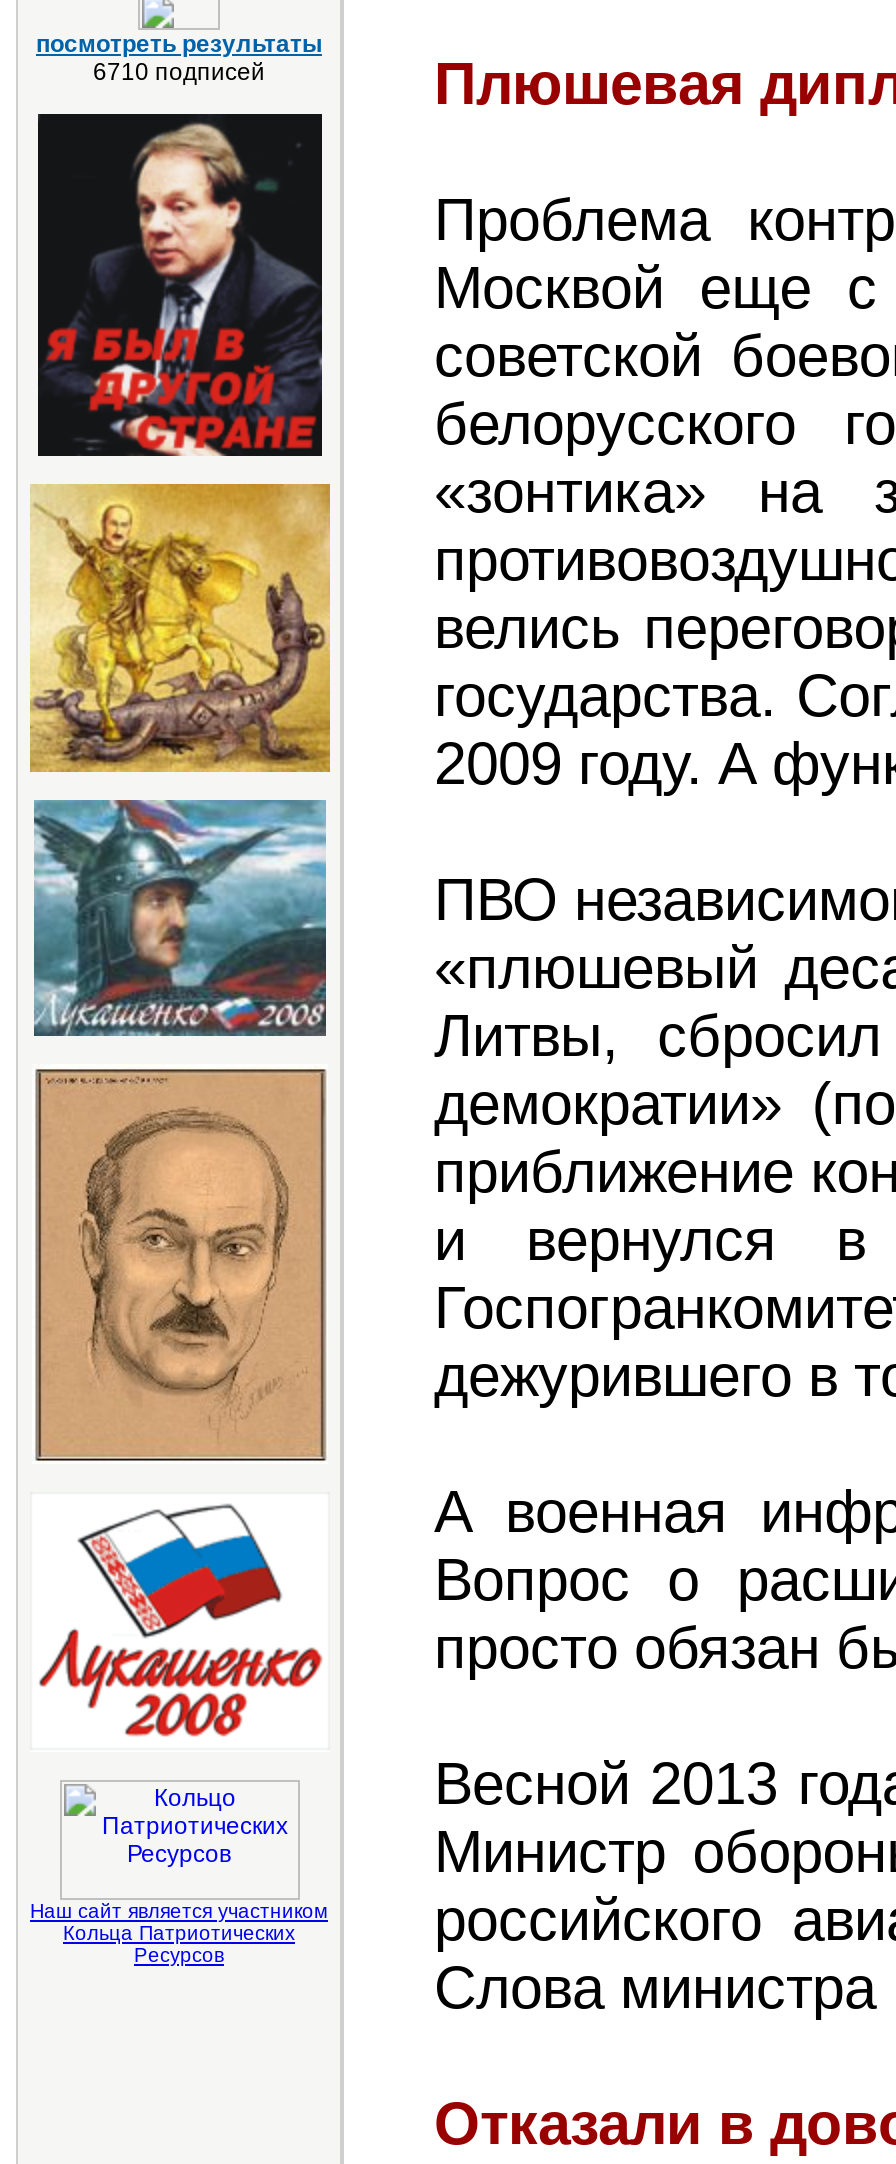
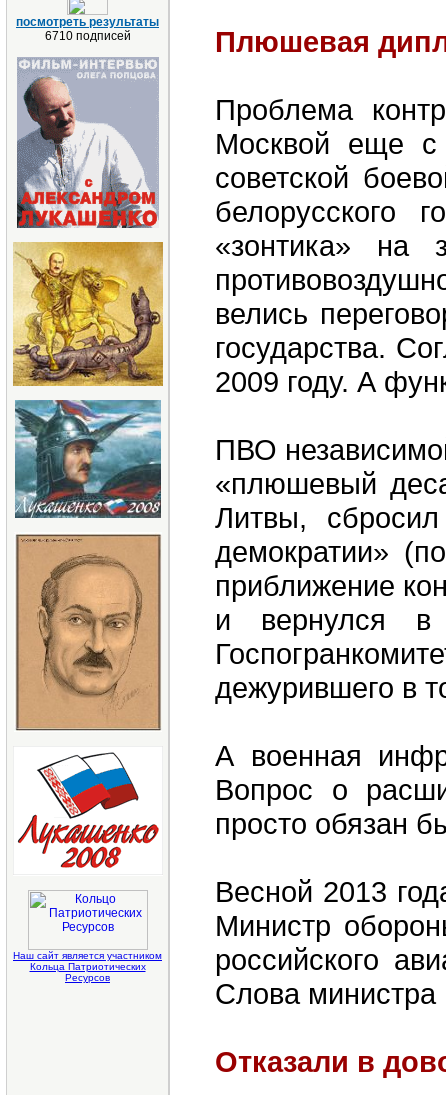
- [image]
+ [image]
